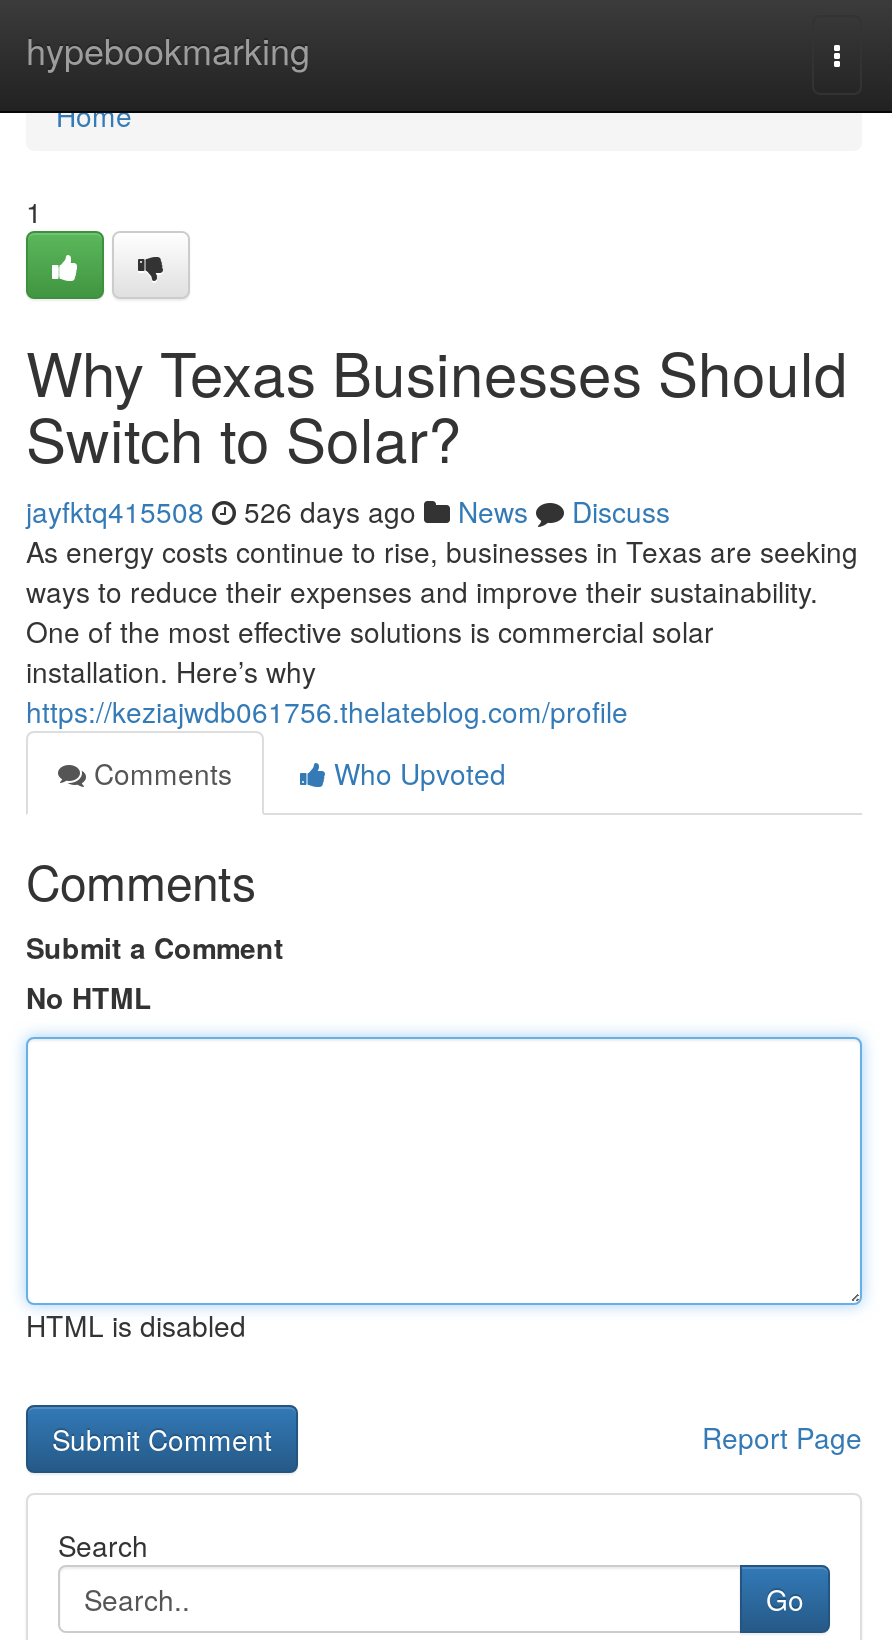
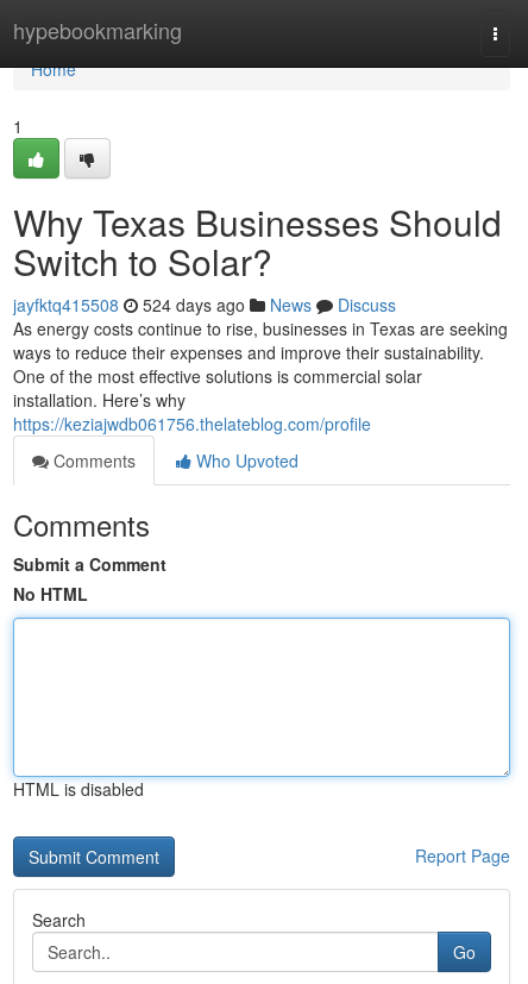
- jayfktq415508 526 days ago News Discuss
+ jayfktq415508 524 days ago News Discuss
